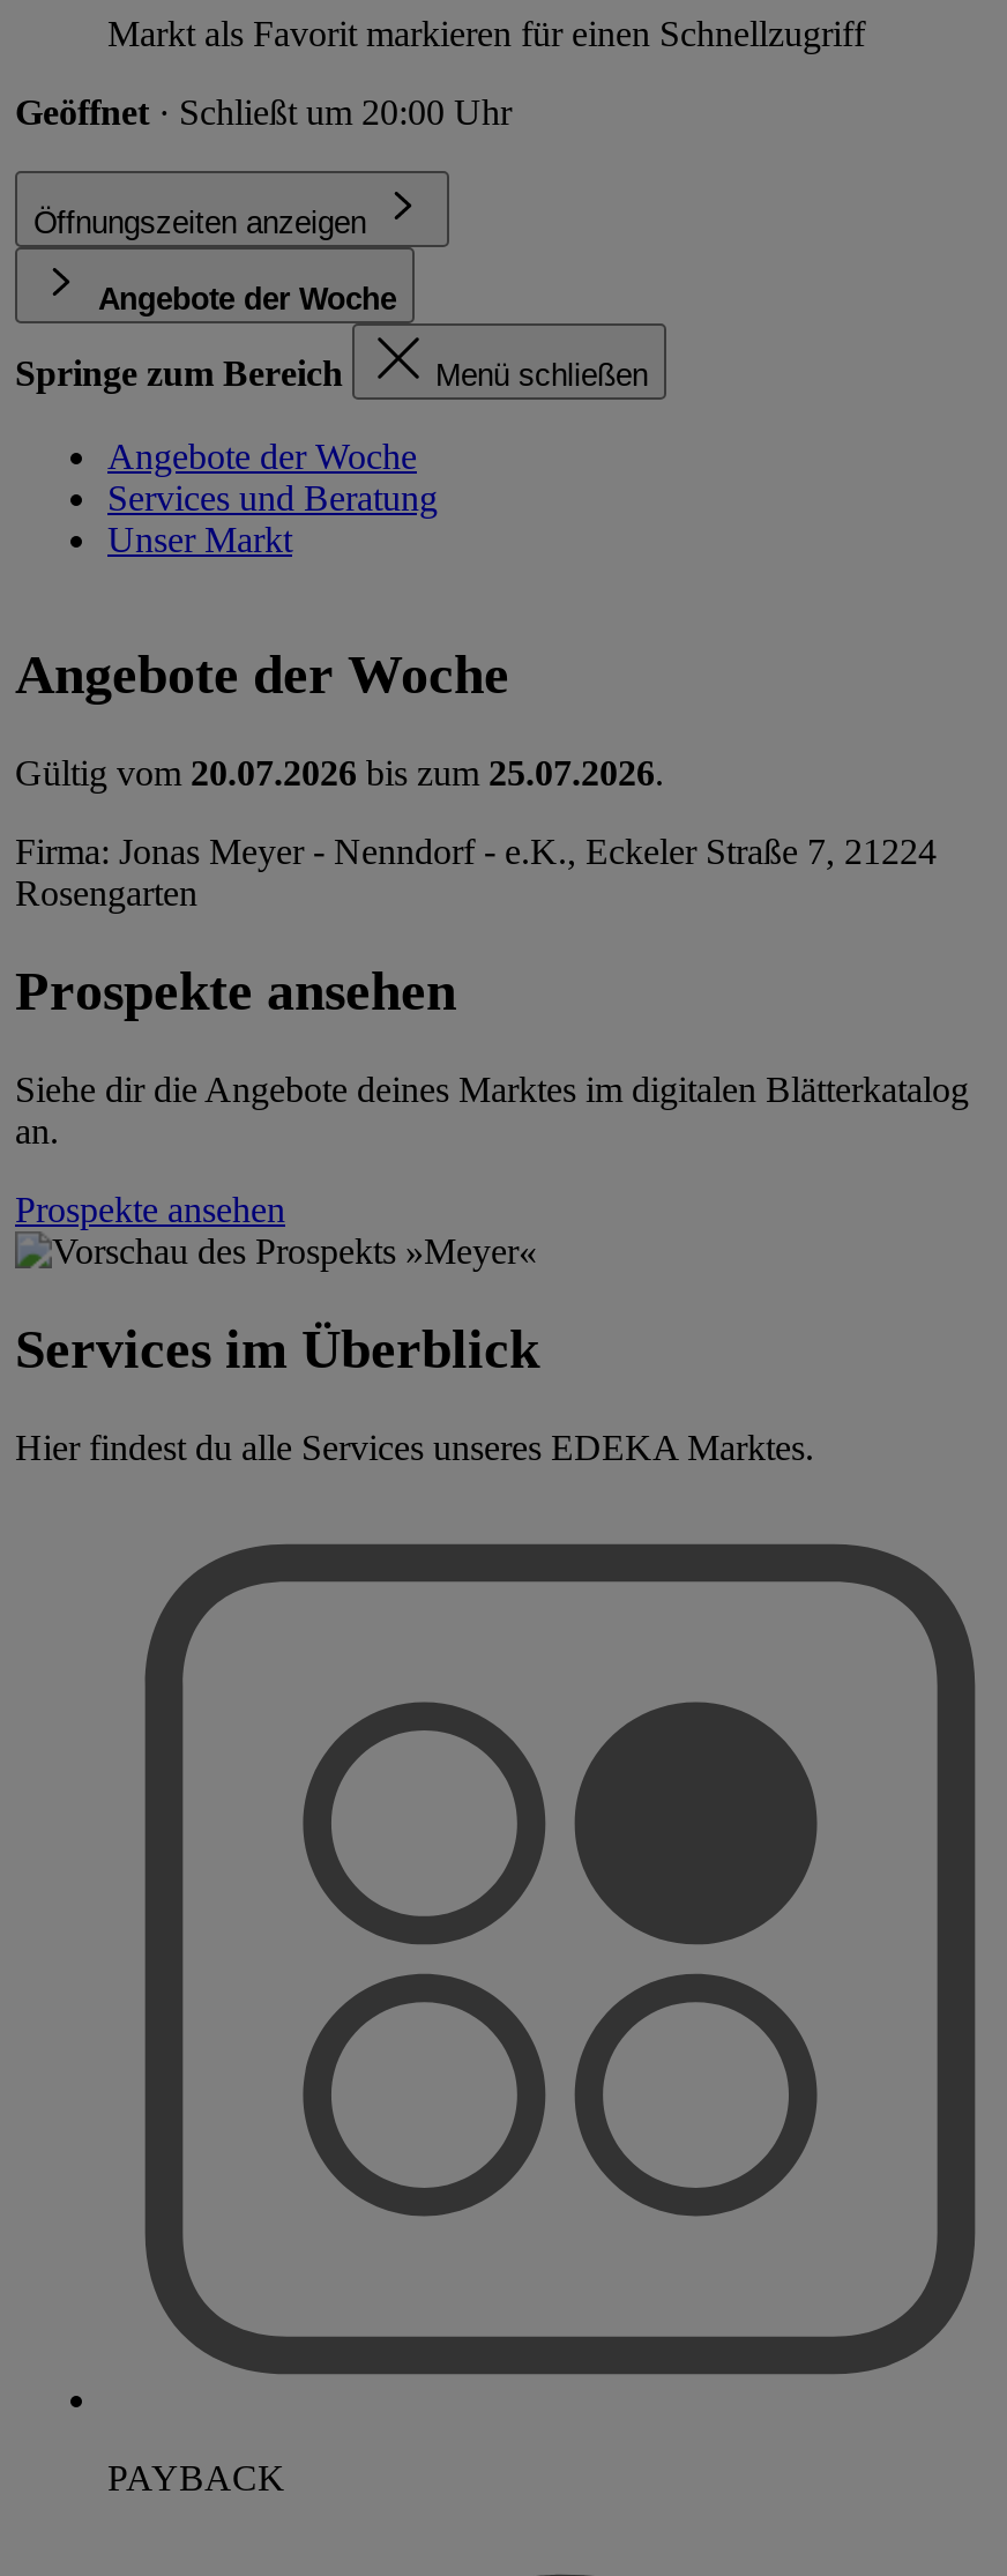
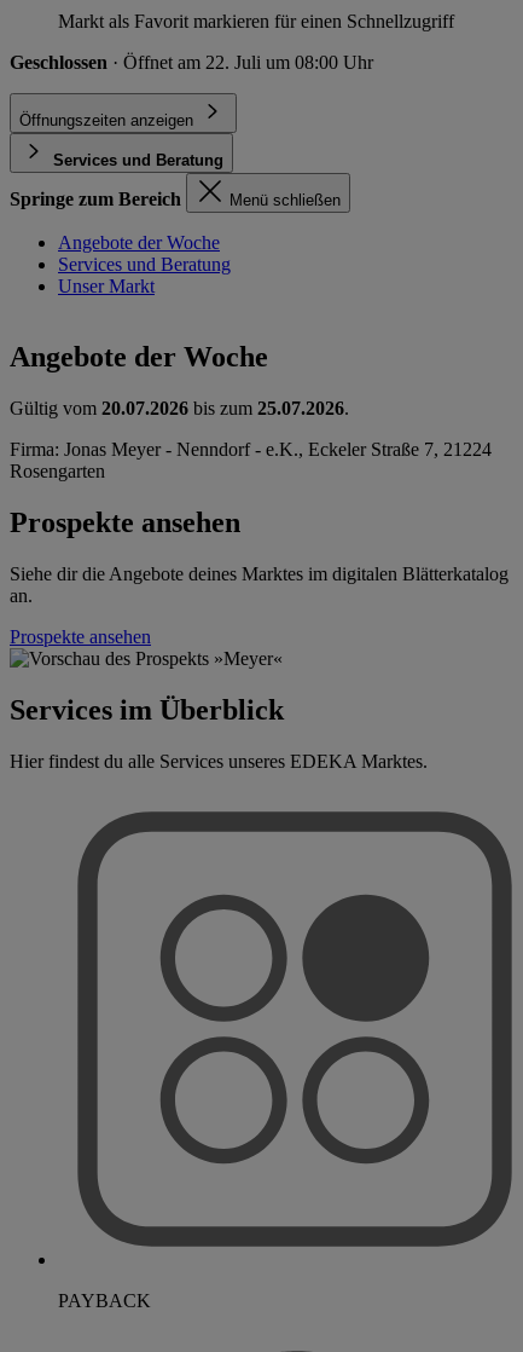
- Geöffnet · Schließt um 20:00 Uhr
+ Geschlossen · Öffnet am 22. Juli um 08:00 Uhr

- Angebote der Woche
+ Services und Beratung
